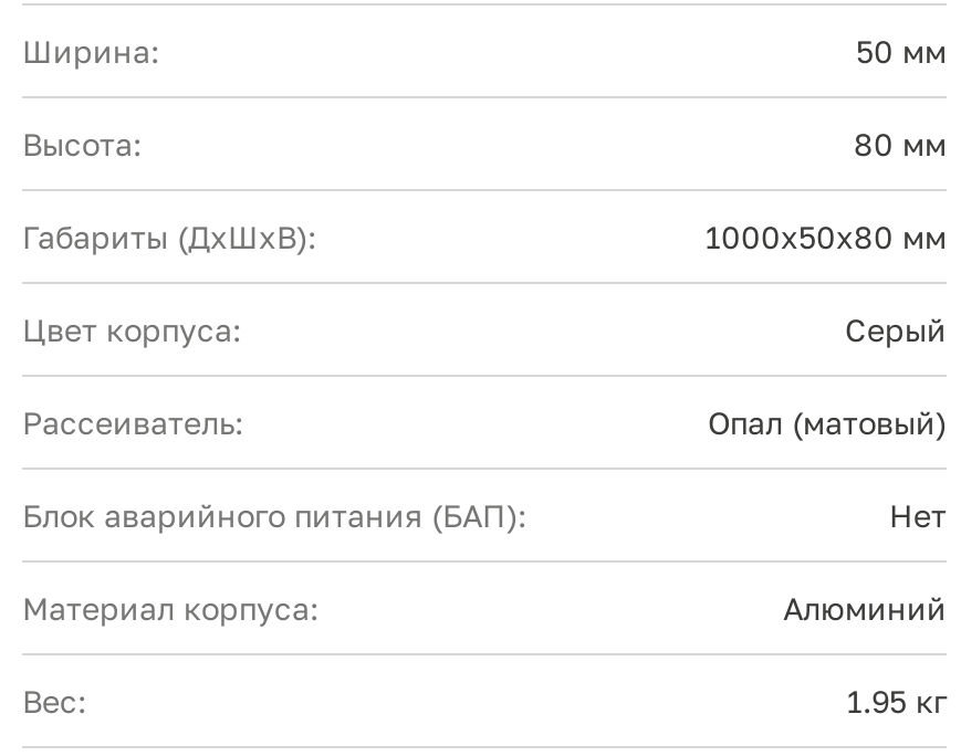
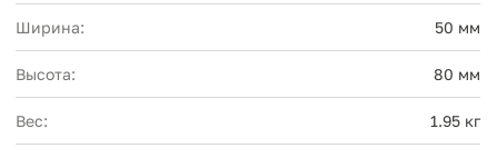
- Габариты (ДхШхВ):
- 1000x50x80 мм
- Цвет корпуса:
- Серый
- Рассеиватель:
- Опал (матовый)
- Блок аварийного питания (БАП):
- Нет
- Материал корпуса:
- Алюминий
